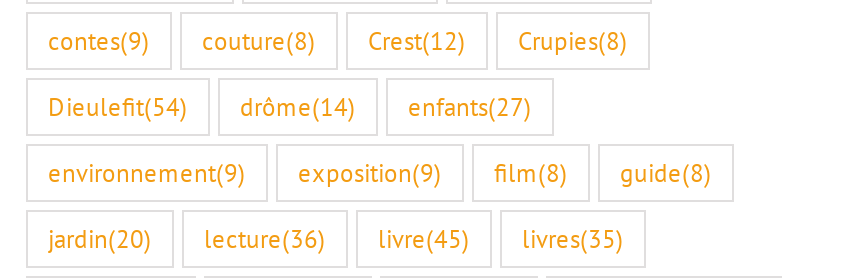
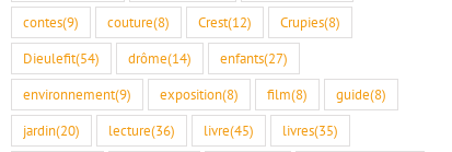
- environnement(9) exposition(9) film(8) guide(8)
+ environnement(9) exposition(8) film(8) guide(8)
